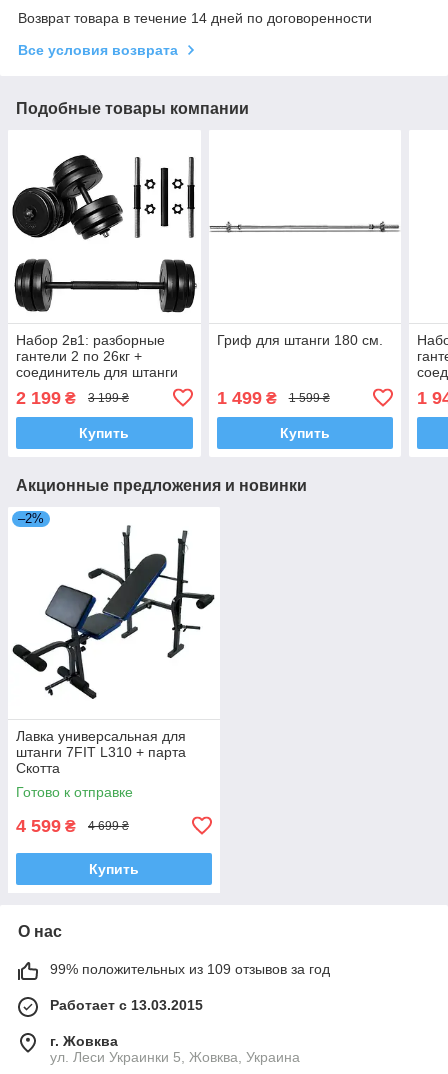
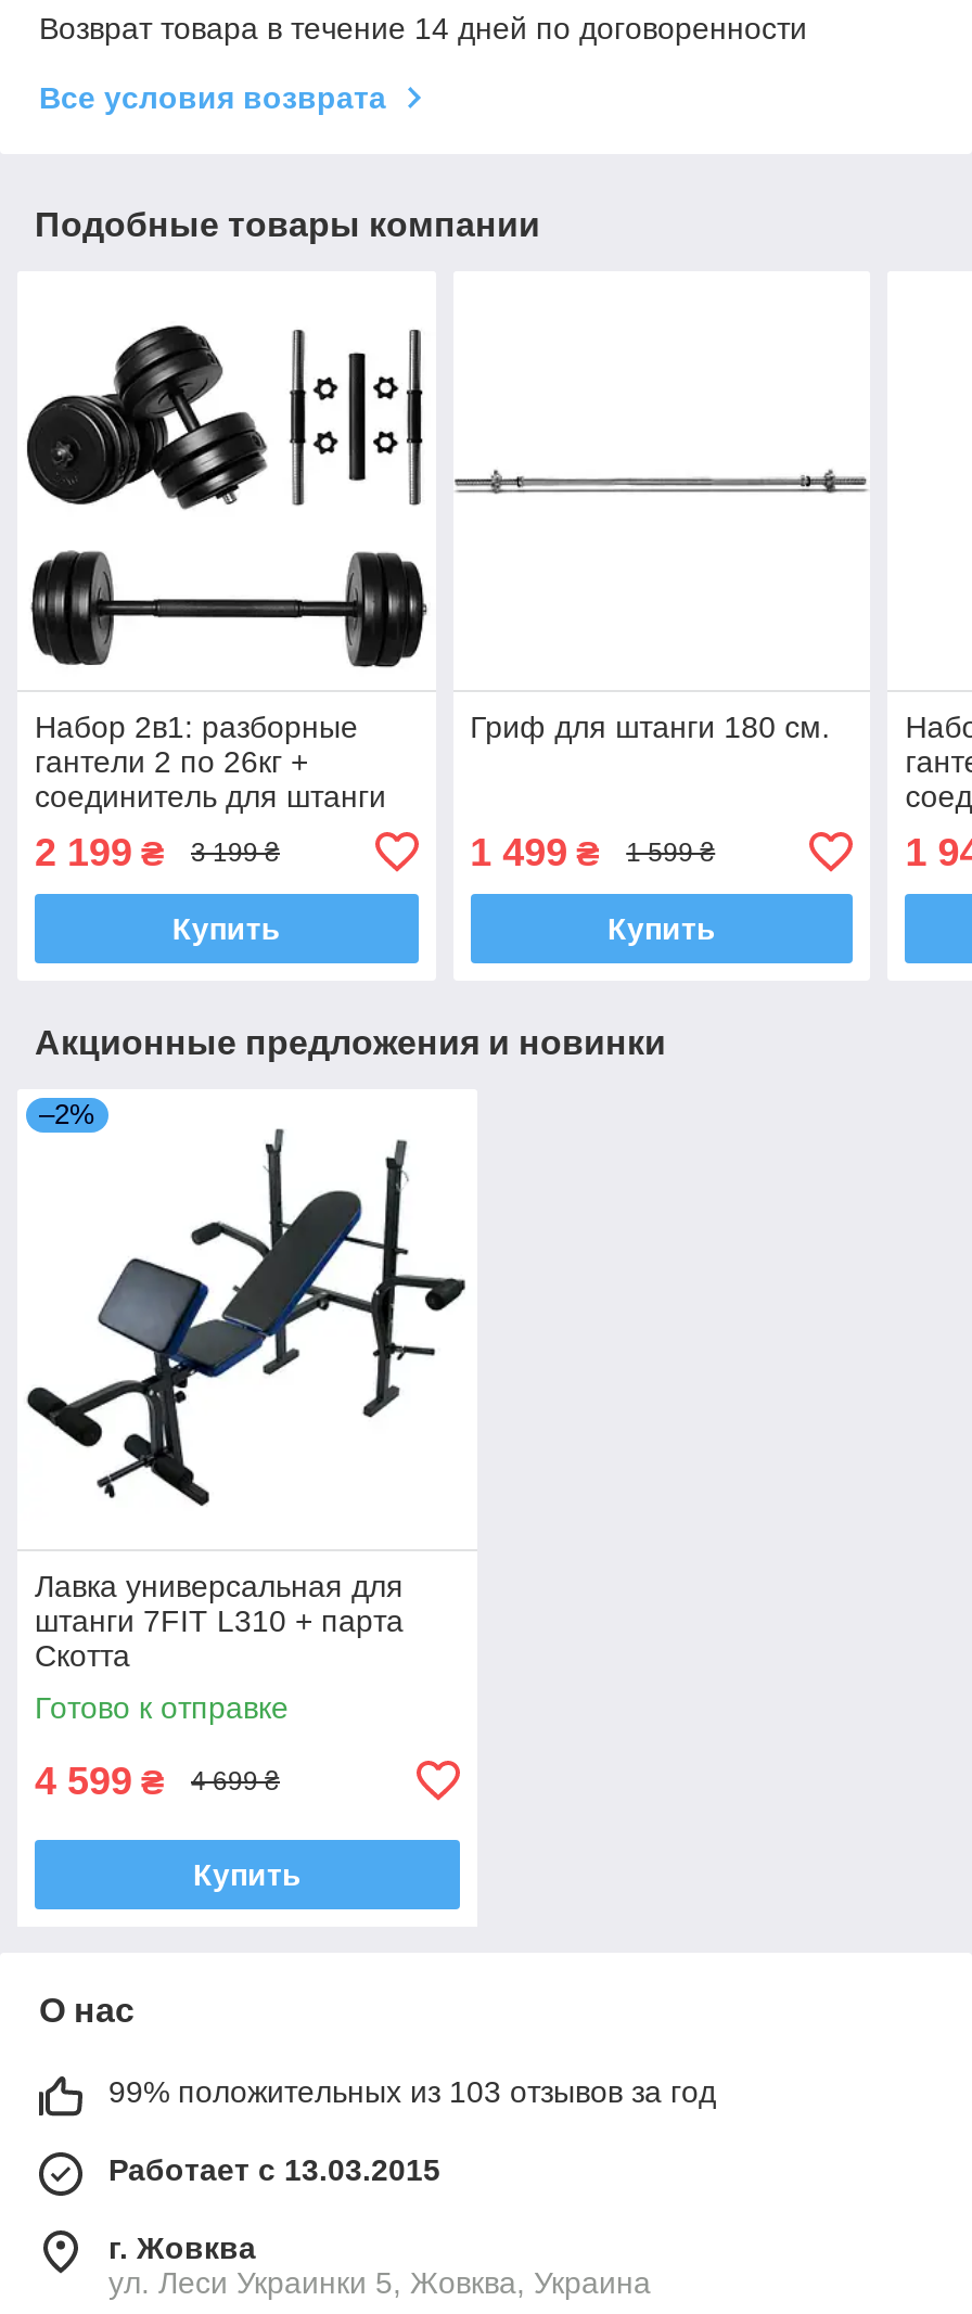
- 99% положительных из 109 отзывов за год
+ 99% положительных из 103 отзывов за год
